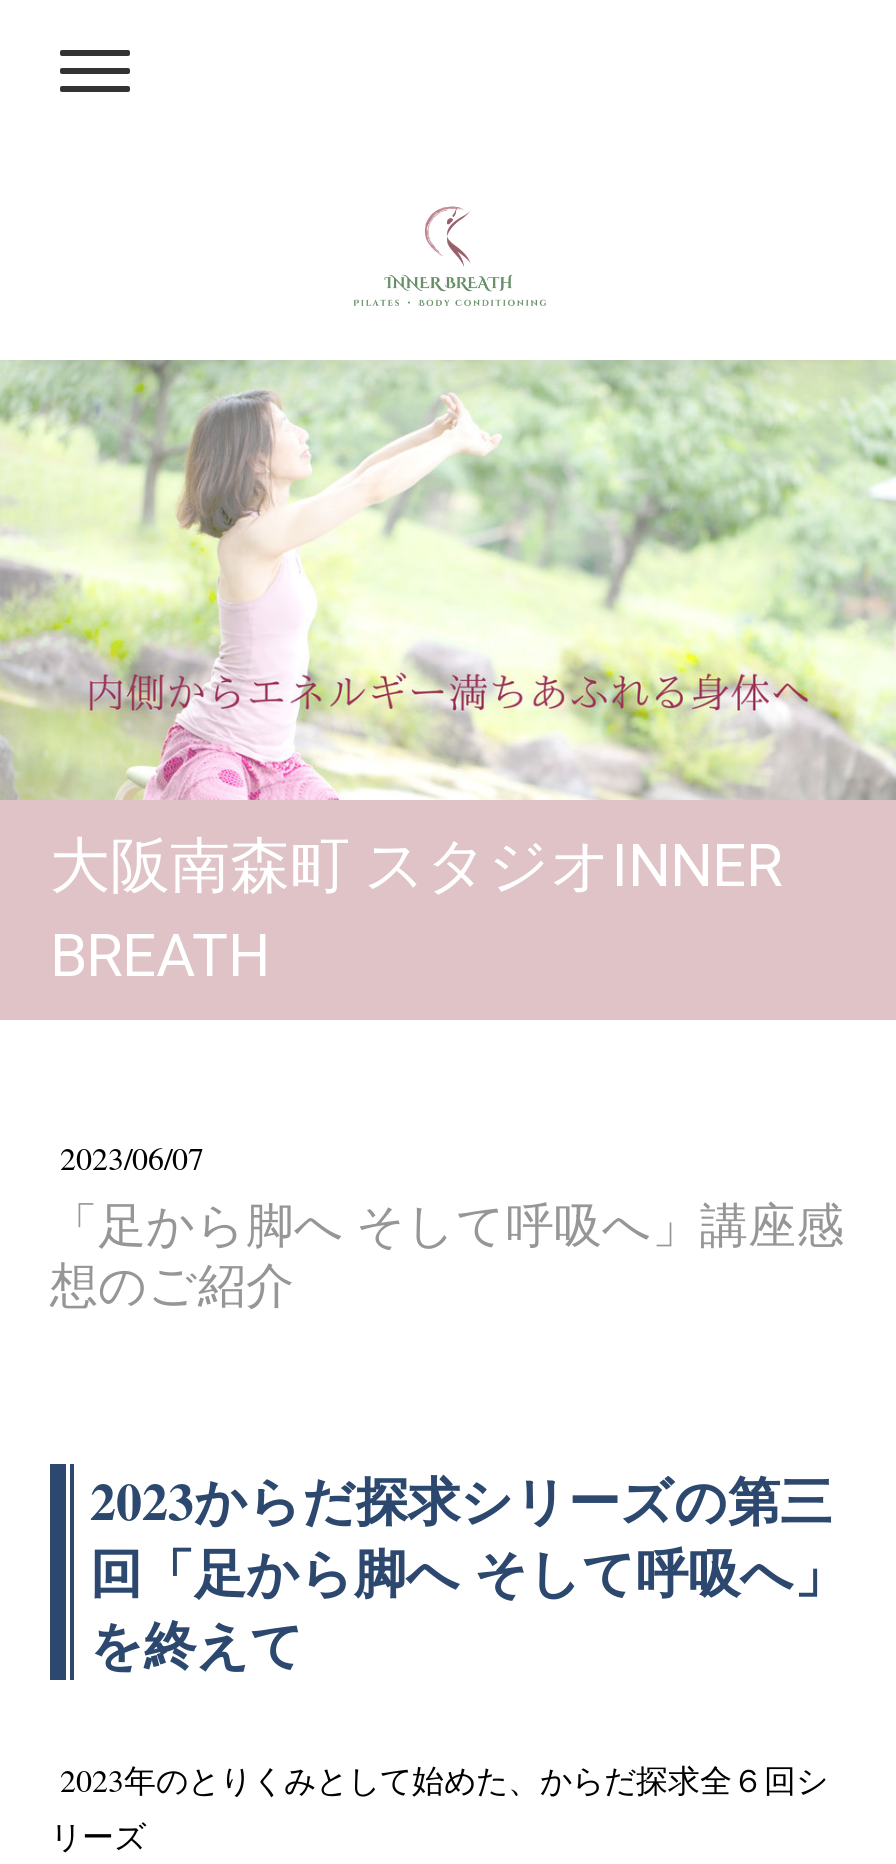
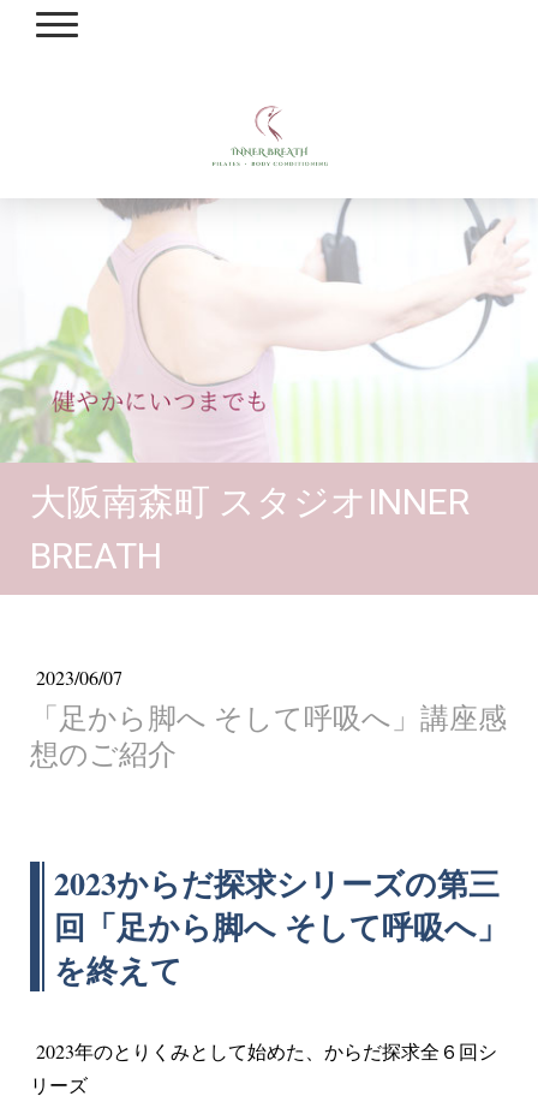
- [image]
+ [image]
